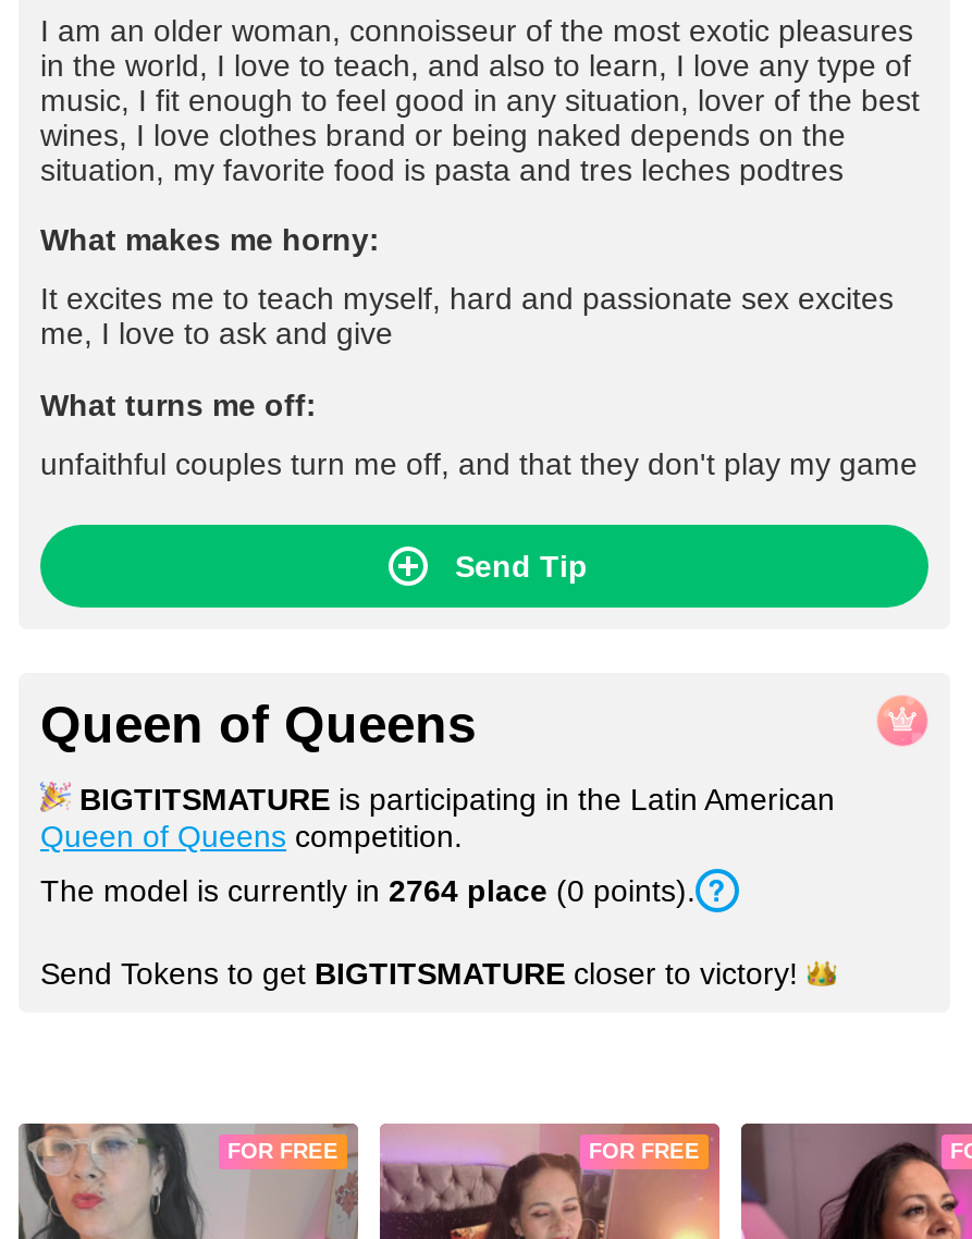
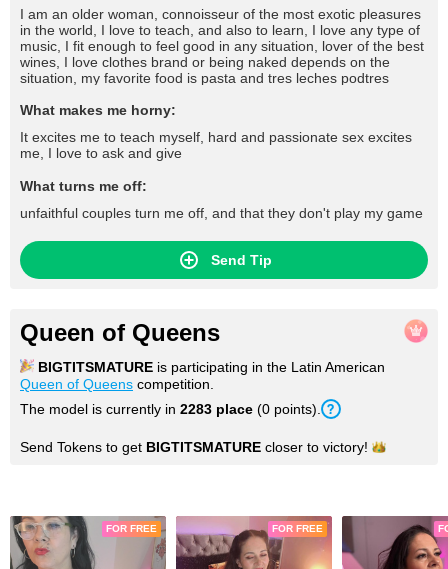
- The model is currently in 2764 place (0 points).
+ The model is currently in 2283 place (0 points).
